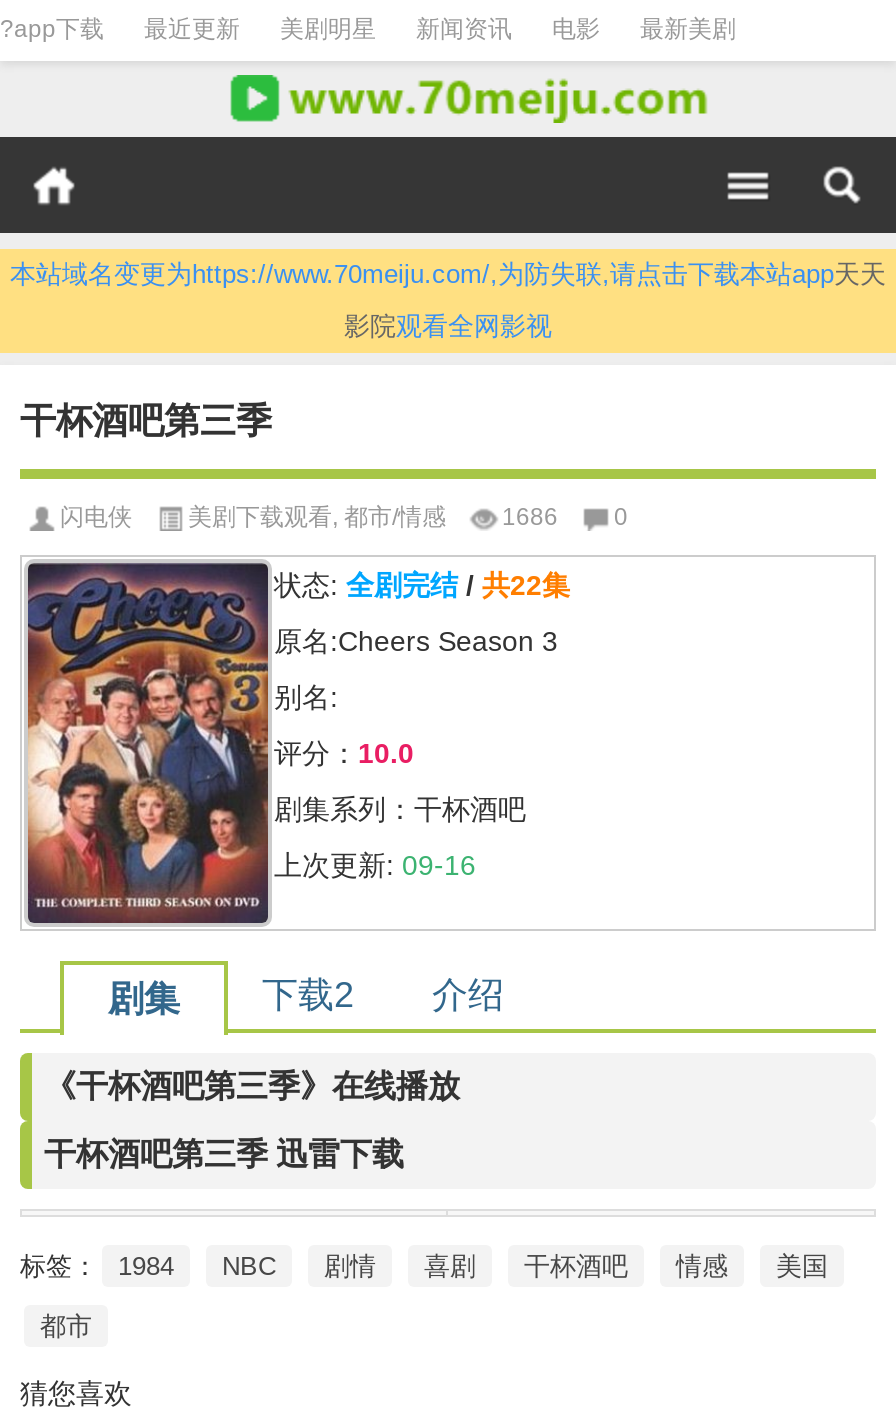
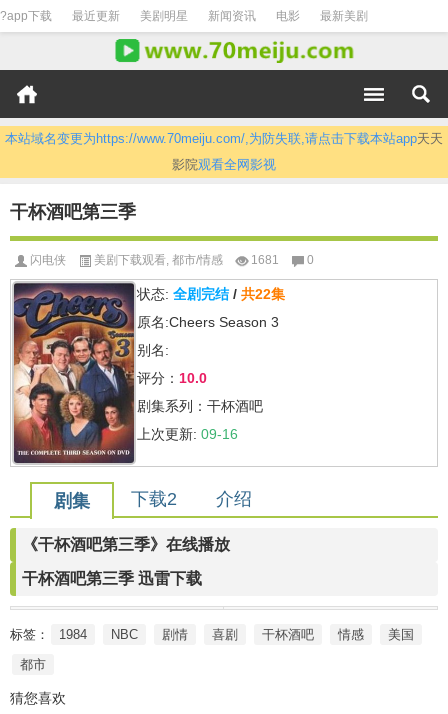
- 闪电侠 美剧下载观看,都市/情感 1686 0
+ 闪电侠 美剧下载观看,都市/情感 1681 0
